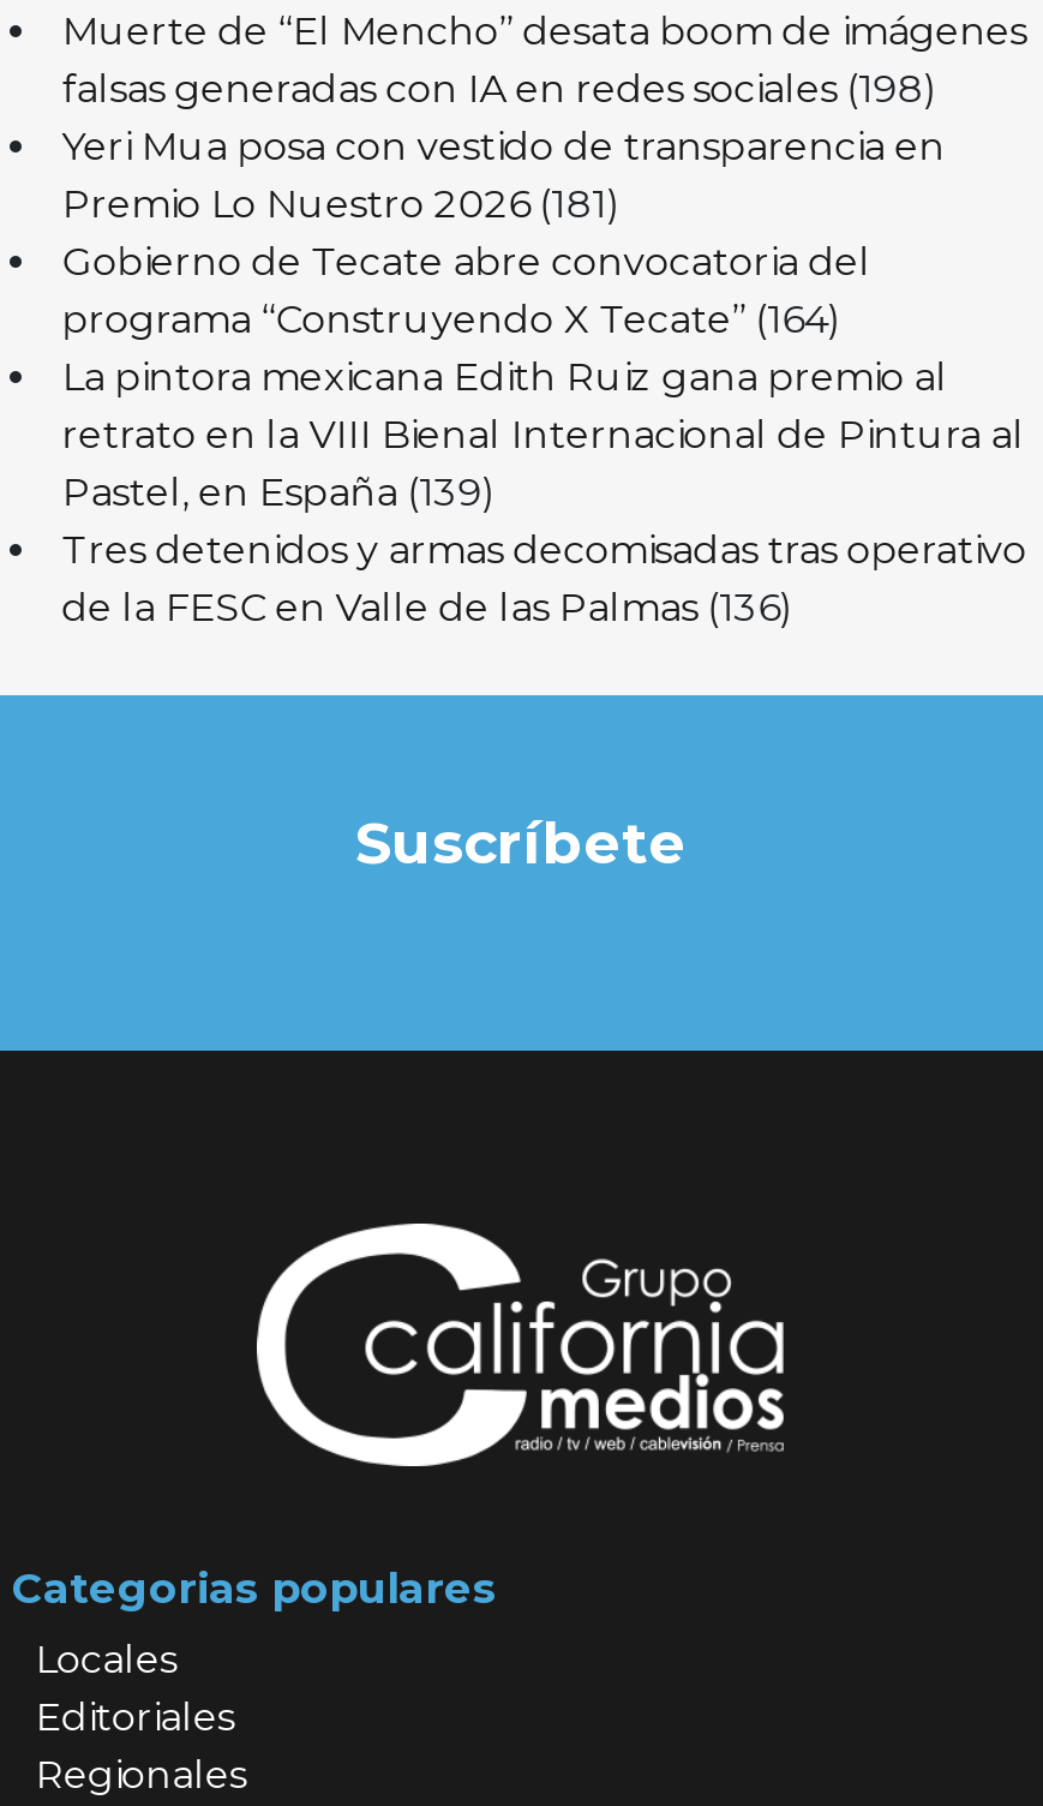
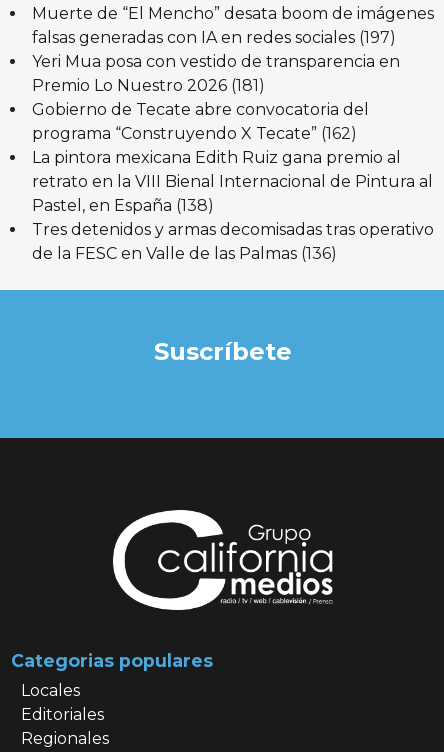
- falsas generadas con IA en redes sociales (198)
+ falsas generadas con IA en redes sociales (197)

- programa “Construyendo X Tecate” (164)
+ programa “Construyendo X Tecate” (162)

- Pastel, en España (139)
+ Pastel, en España (138)
